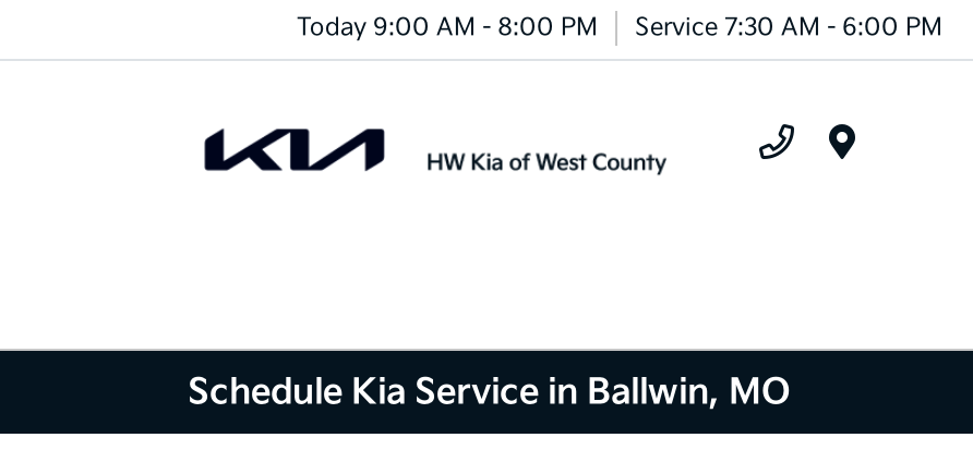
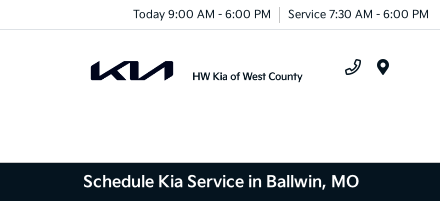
- Today 9:00 AM - 8:00 PM Service 7:30 AM - 6:00 PM
+ Today 9:00 AM - 6:00 PM Service 7:30 AM - 6:00 PM
